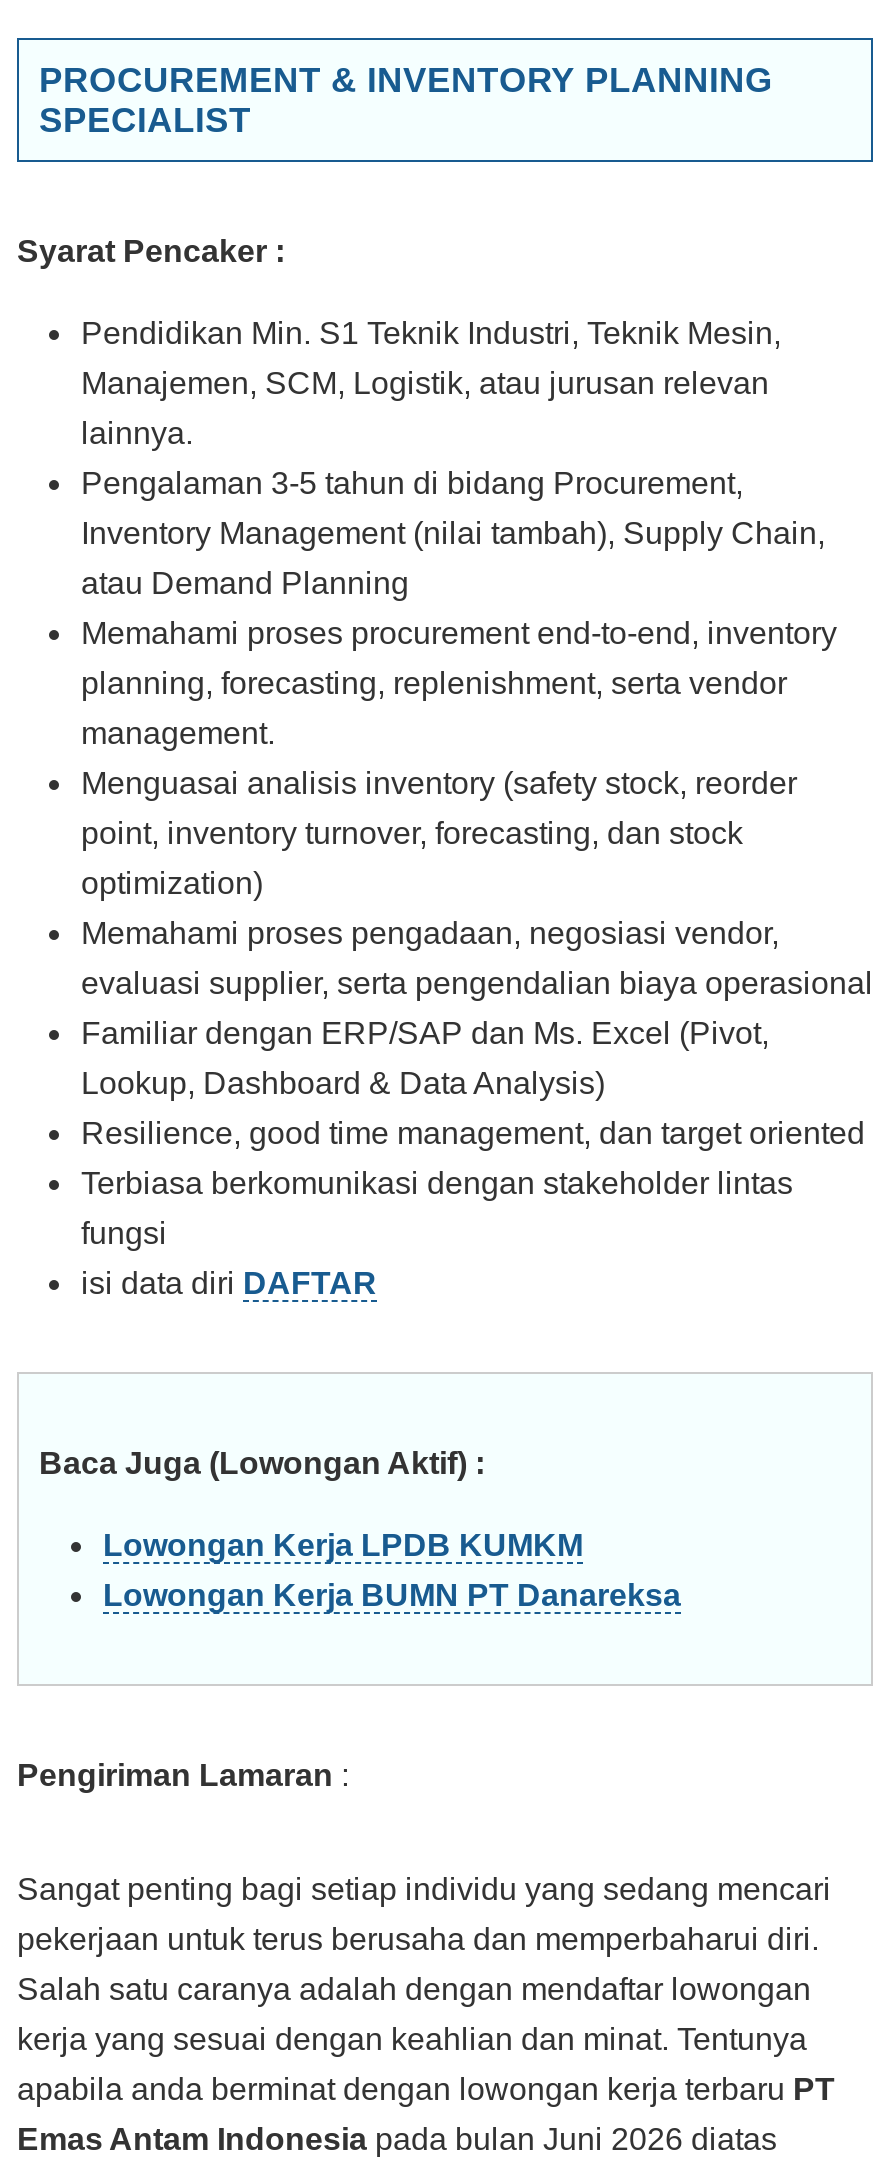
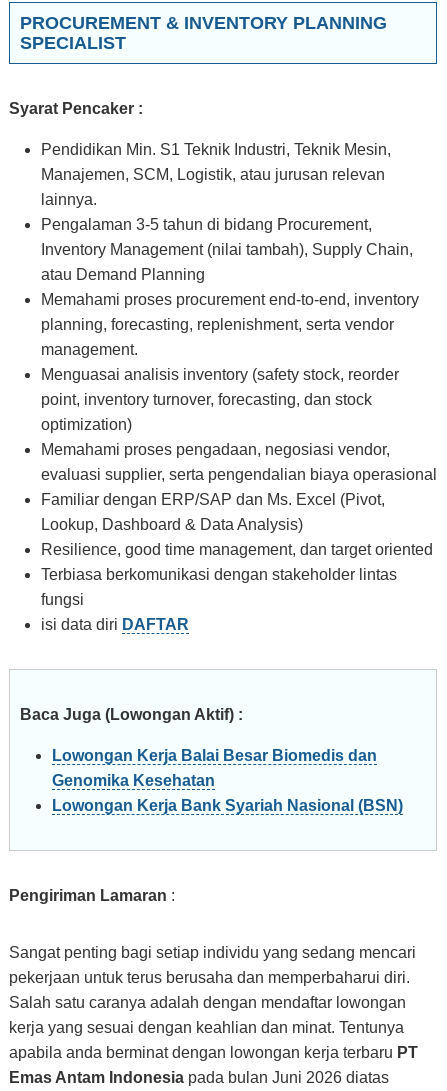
- Lowongan Kerja LPDB KUMKM
- Lowongan Kerja BUMN PT Danareksa
+ Lowongan Kerja Balai Besar Biomedis dan
+ Genomika Kesehatan
+ Lowongan Kerja Bank Syariah Nasional (BSN)
